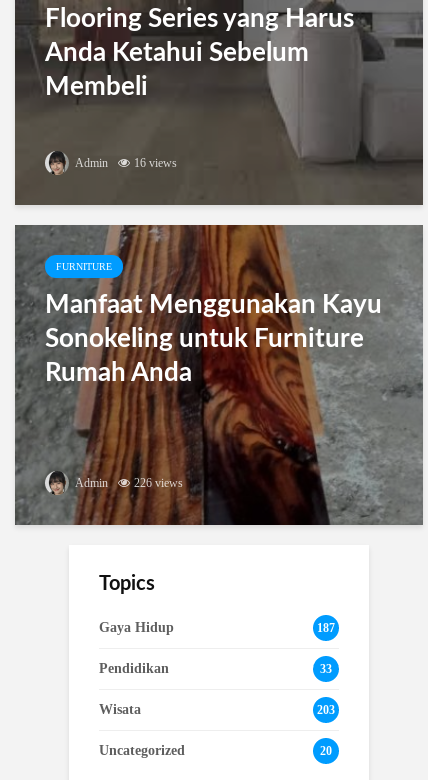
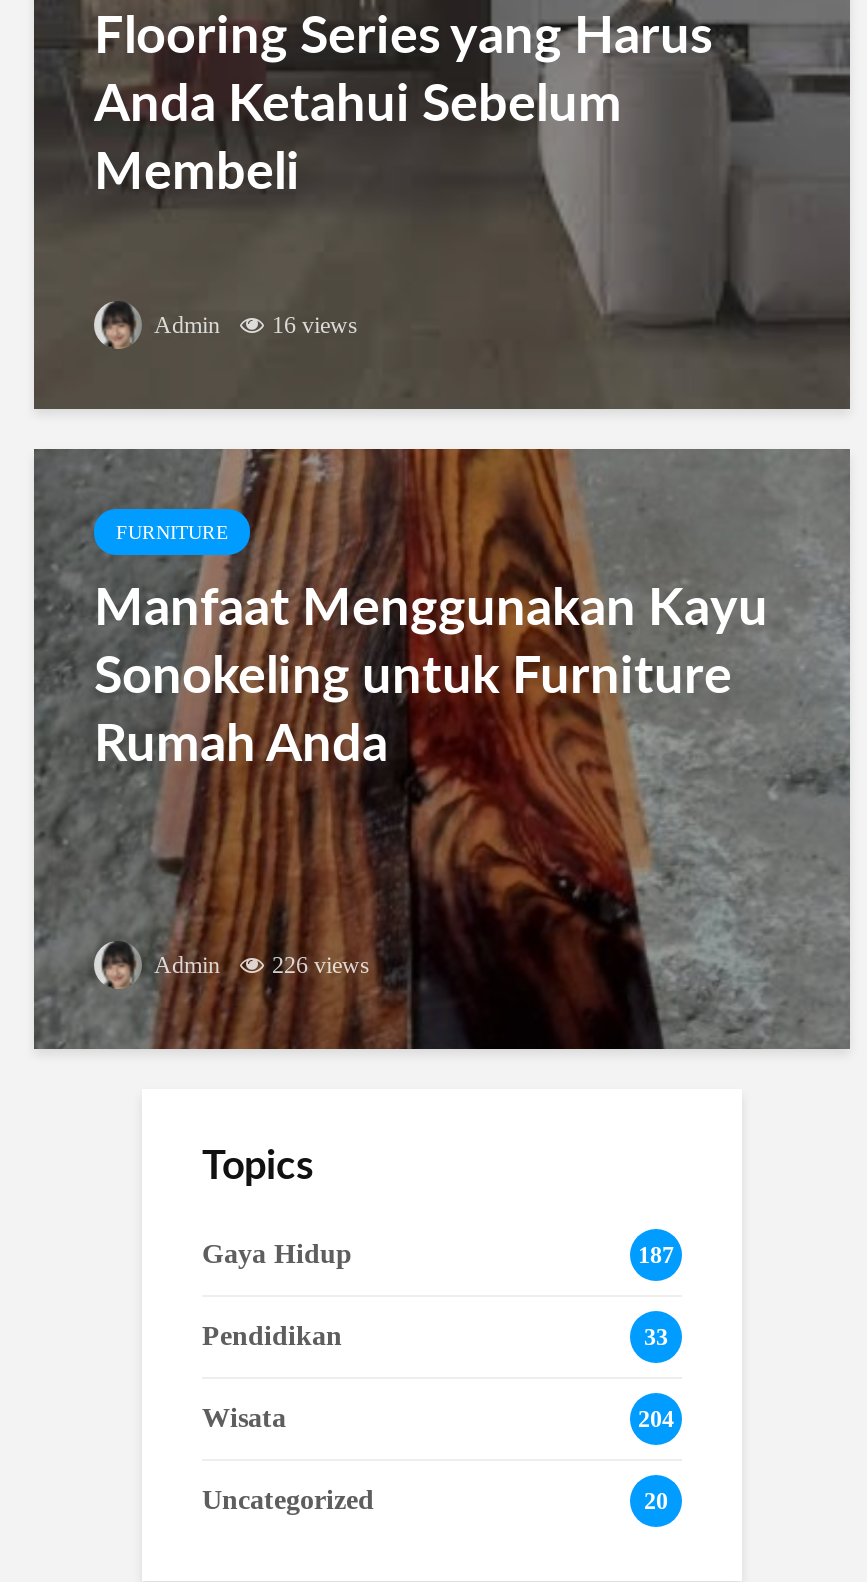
- 203
+ 204
